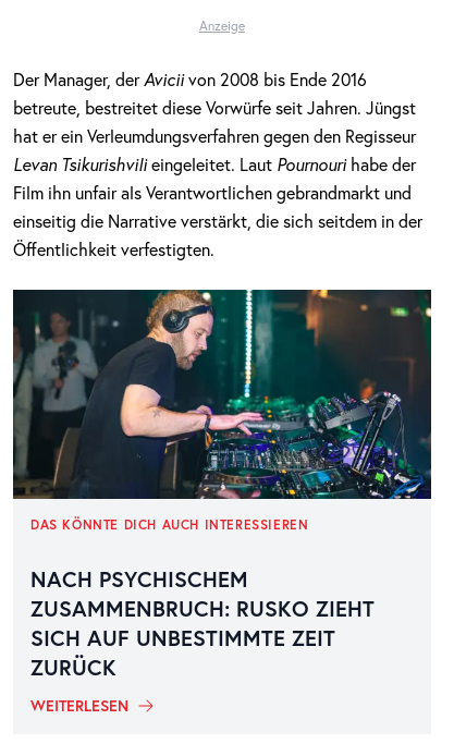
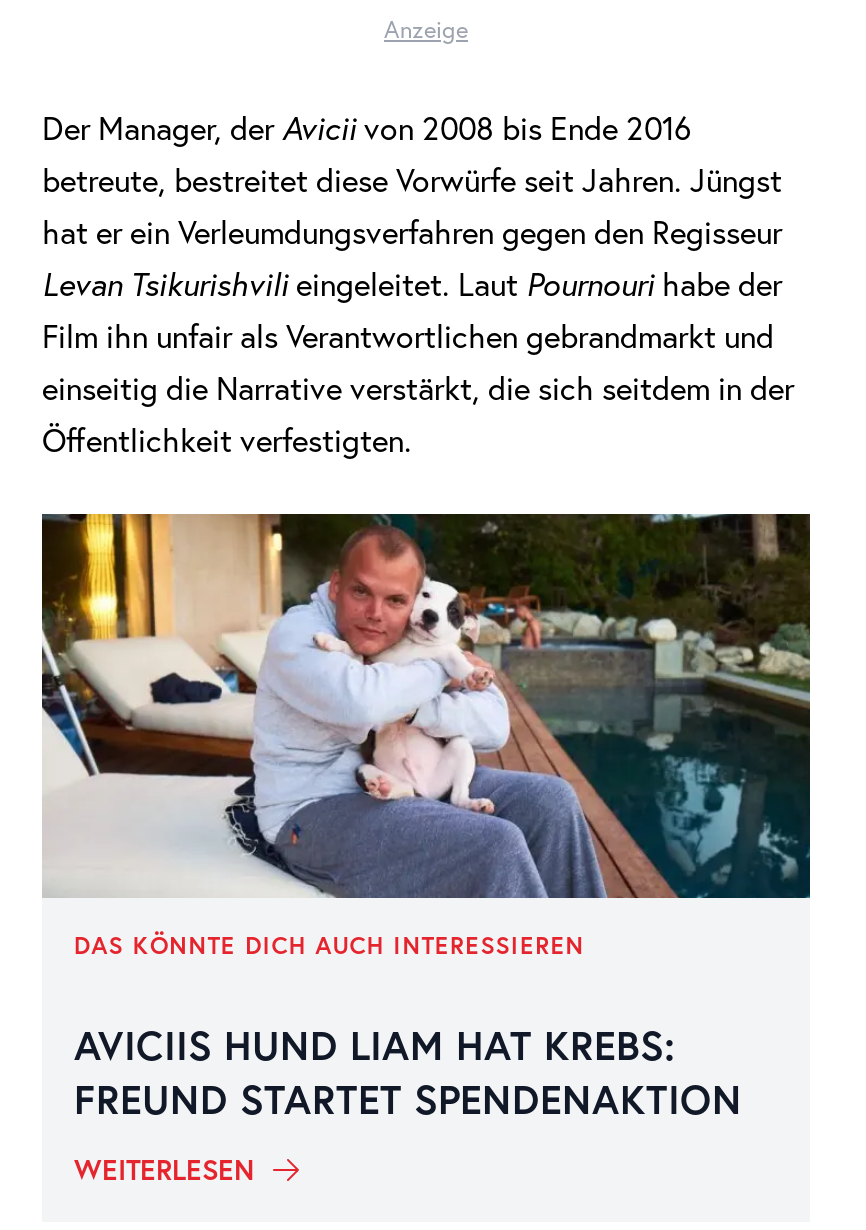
- [image]
+ [image]

- NACH PSYCHISCHEM
- ZUSAMMENBRUCH: RUSKO ZIEHT
- SICH AUF UNBESTIMMTE ZEIT
- ZURÜCK
+ AVICIIS HUND LIAM HAT KREBS:
+ FREUND STARTET SPENDENAKTION
